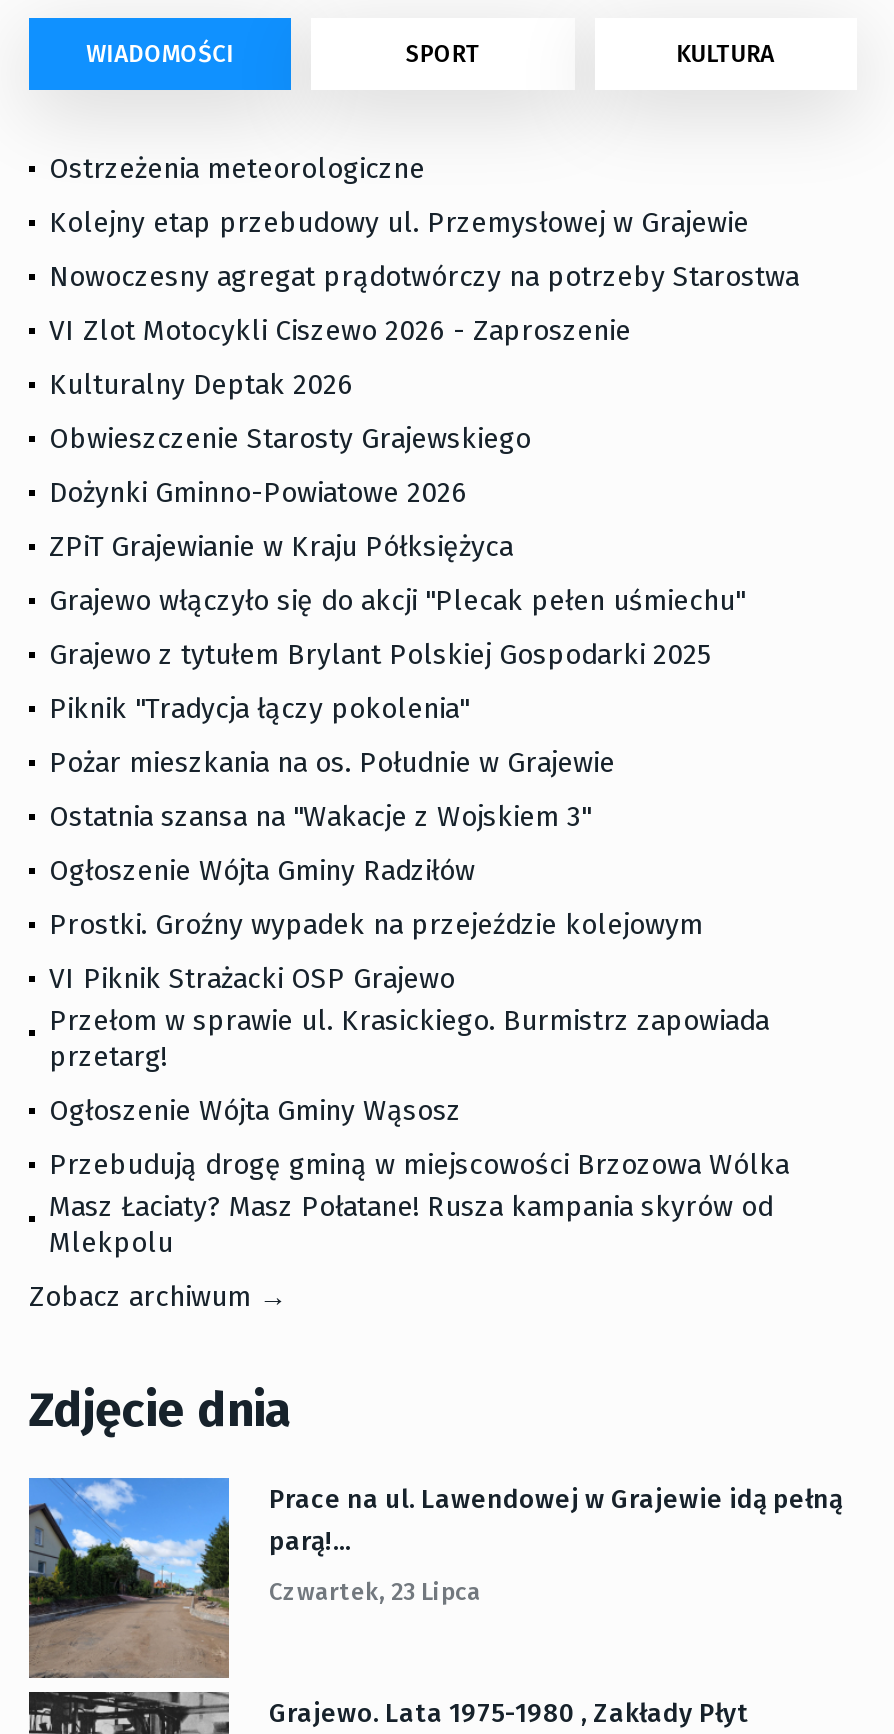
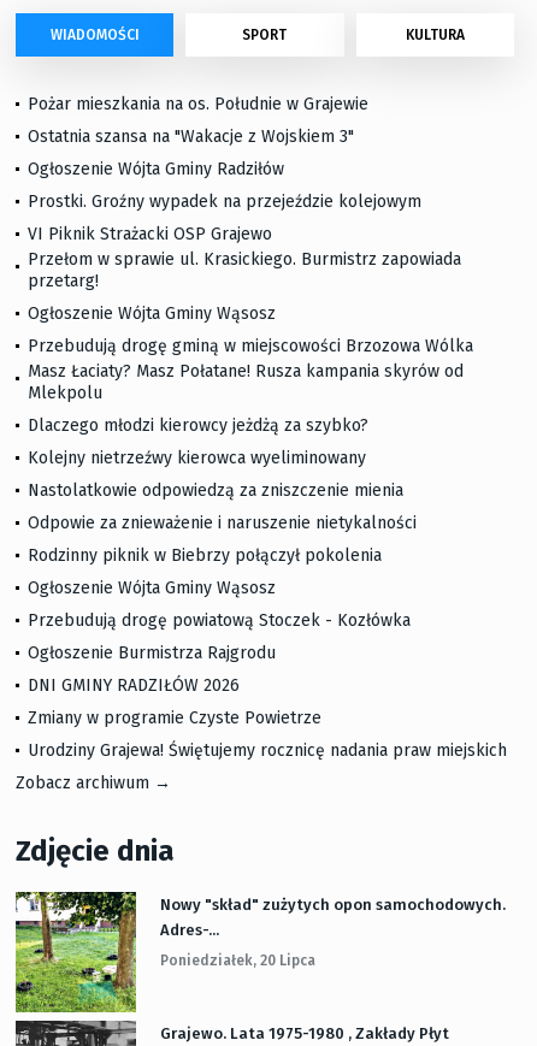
- Ostrzeżenia meteorologiczne
- Kolejny etap przebudowy ul. Przemysłowej w Grajewie
- Nowoczesny agregat prądotwórczy na potrzeby Starostwa
- VI Zlot Motocykli Ciszewo 2026 - Zaproszenie
- Kulturalny Deptak 2026
- Obwieszczenie Starosty Grajewskiego
- Dożynki Gminno-Powiatowe 2026
- ZPiT Grajewianie w Kraju Półksiężyca
- Grajewo włączyło się do akcji "Plecak pełen uśmiechu"
- Grajewo z tytułem Brylant Polskiej Gospodarki 2025
- Piknik "Tradycja łączy pokolenia"

moved up: Pożar mieszkania na os. Południe w Grajewie | Ostatnia szansa na "Wakacje z Wojskiem 3" | Ogłoszenie Wójta Gminy Radziłów | ... | Masz Łaciaty? Masz Połatane! Rusza kampania skyrów od | Mlekpolu

+ Dlaczego młodzi kierowcy jeżdżą za szybko?
+ Kolejny nietrzeźwy kierowca wyeliminowany
+ Nastolatkowie odpowiedzą za zniszczenie mienia
+ Odpowie za znieważenie i naruszenie nietykalności
+ Rodzinny piknik w Biebrzy połączył pokolenia
+ Ogłoszenie Wójta Gminy Wąsosz
+ Przebudują drogę powiatową Stoczek - Kozłówka
+ Ogłoszenie Burmistrza Rajgrodu
+ DNI GMINY RADZIŁÓW 2026
+ Zmiany w programie Czyste Powietrze
+ Urodziny Grajewa! Świętujemy rocznicę nadania praw miejskich

- [image]
- Prace na ul. Lawendowej w Grajewie idą pełną
- parą!...
+ [image]
+ Nowy "skład" zużytych opon samochodowych.
+ Adres-...

- Czwartek, 23 Lipca
+ Poniedziałek, 20 Lipca
